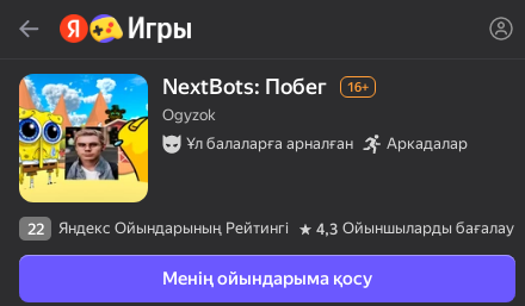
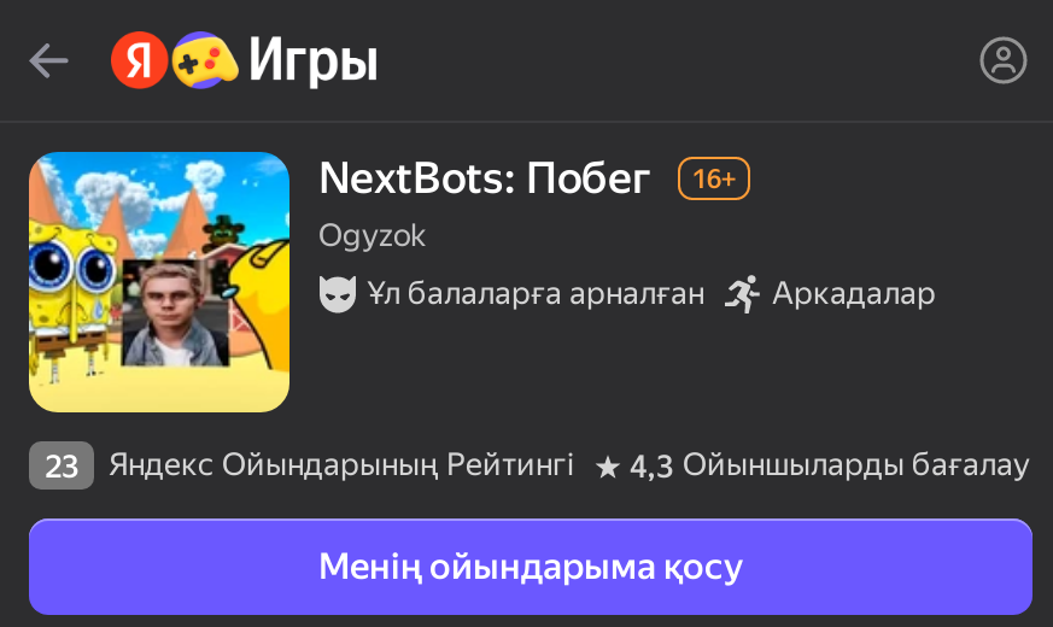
- 22 Яндекс Ойындарының Рейтингі 4,3 Ойыншыларды бағалау
+ 23 Яндекс Ойындарының Рейтингі 4,3 Ойыншыларды бағалау
